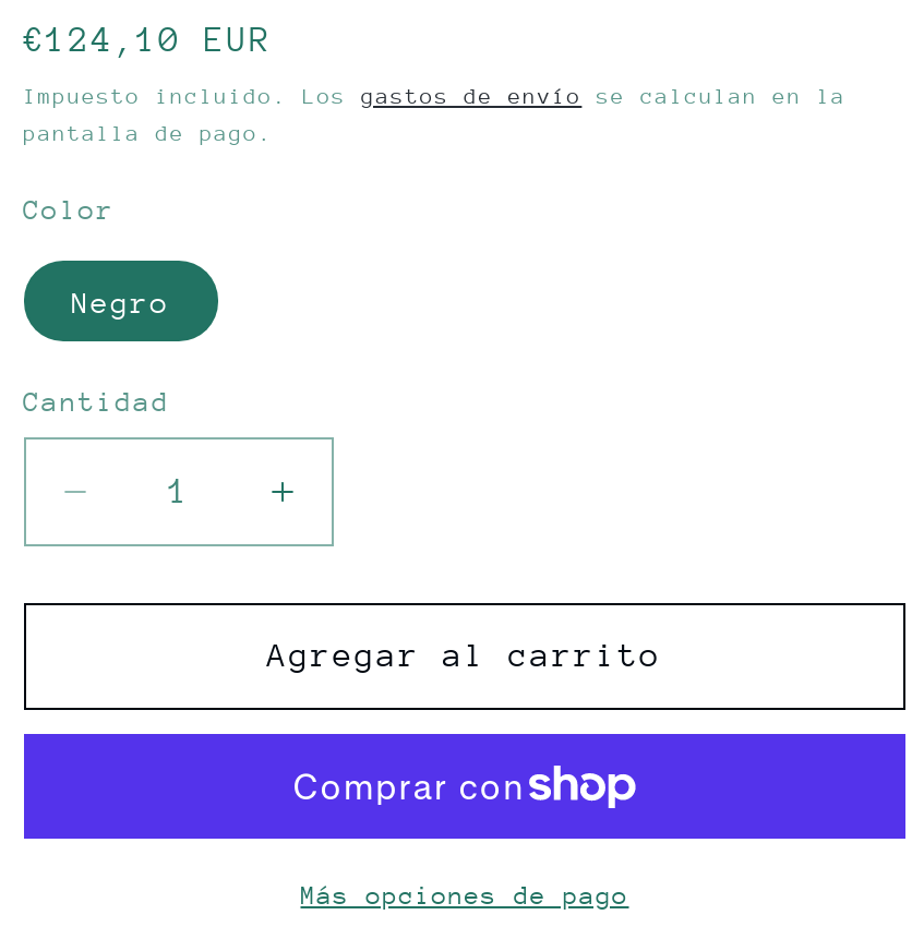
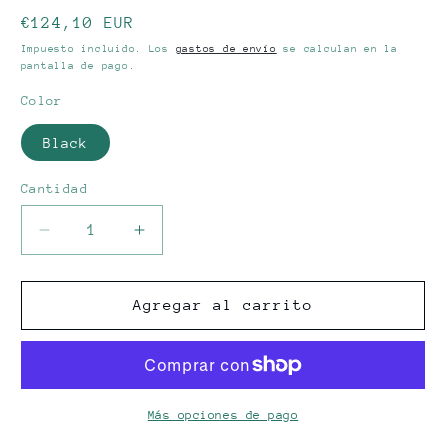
- Negro
+ Black
